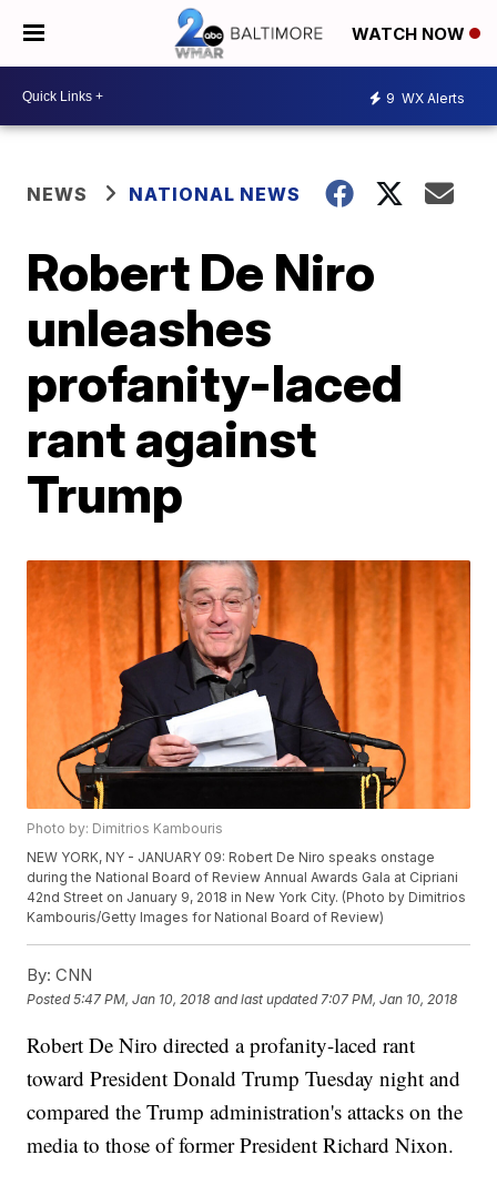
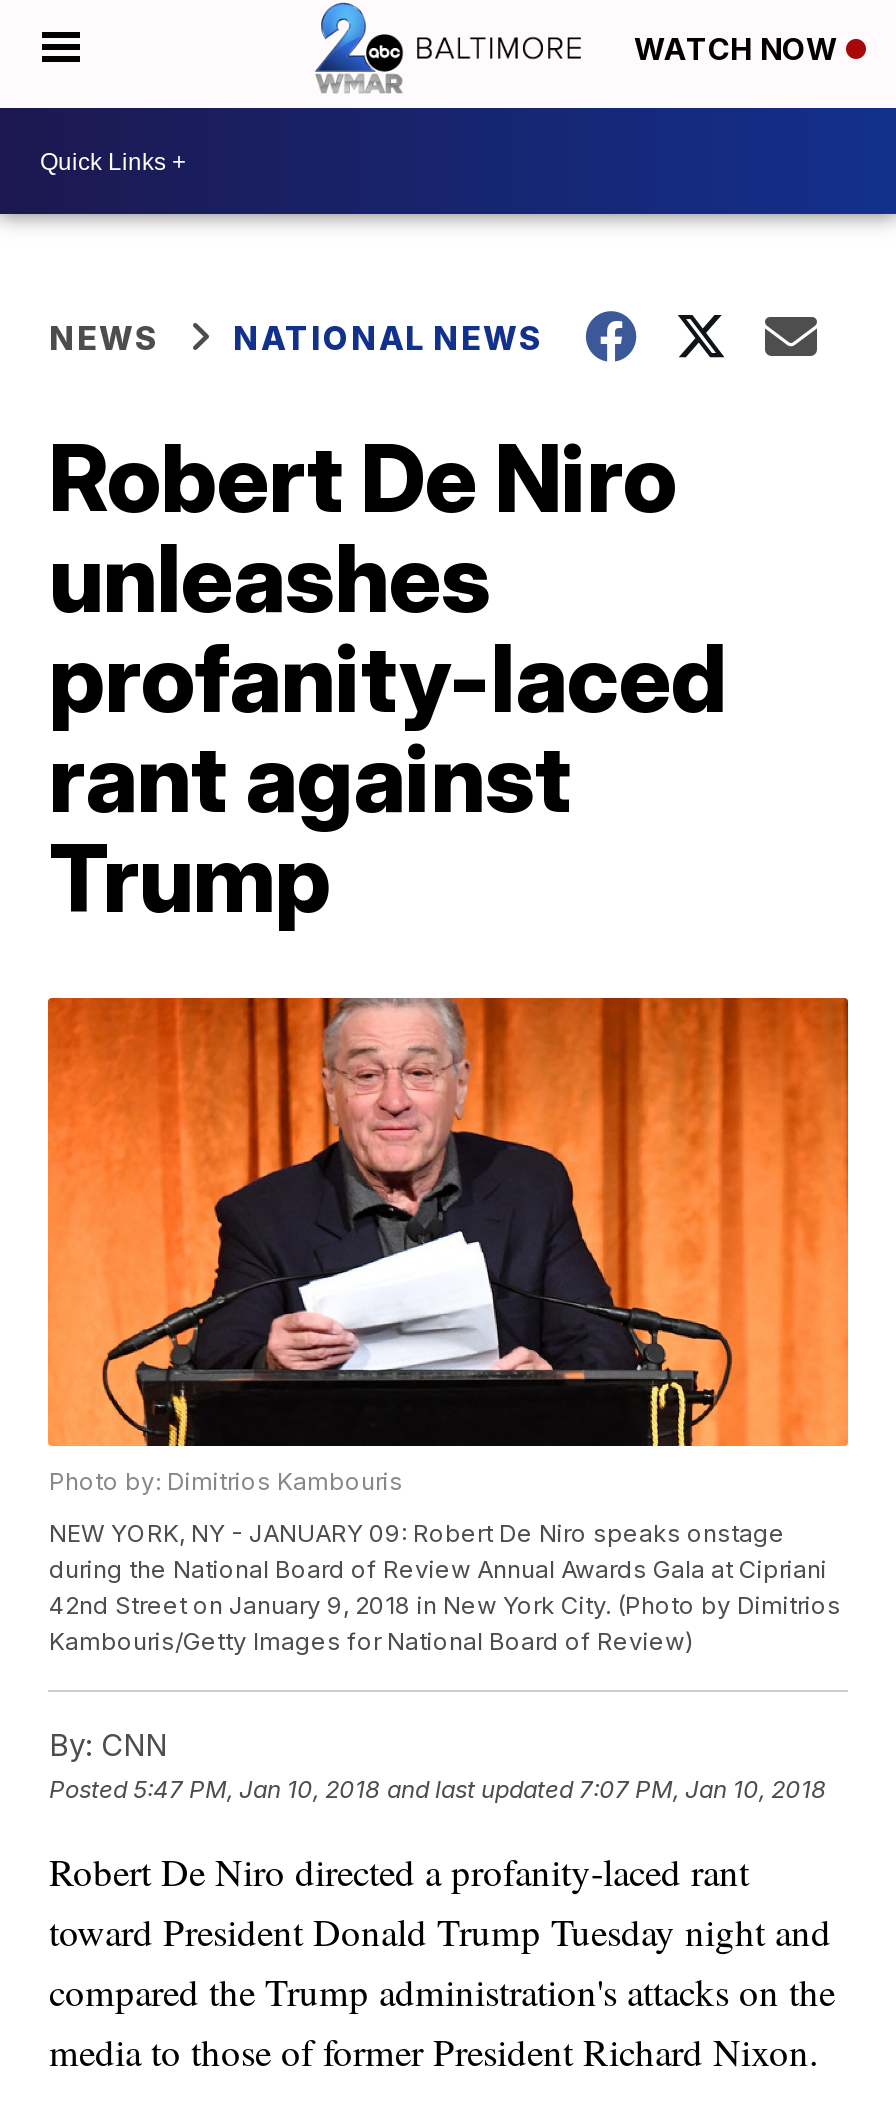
- 9 WX Alerts
